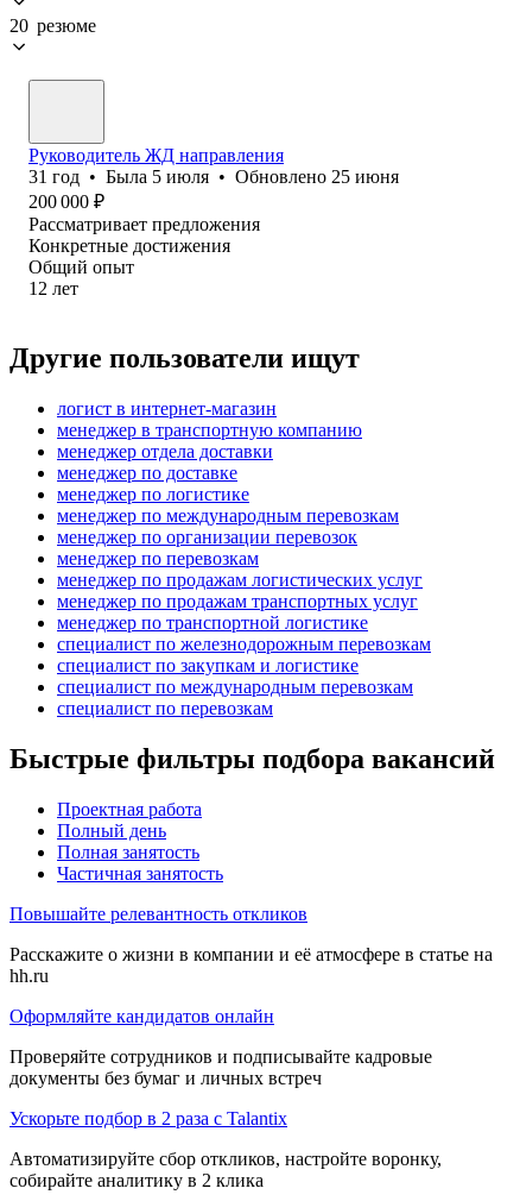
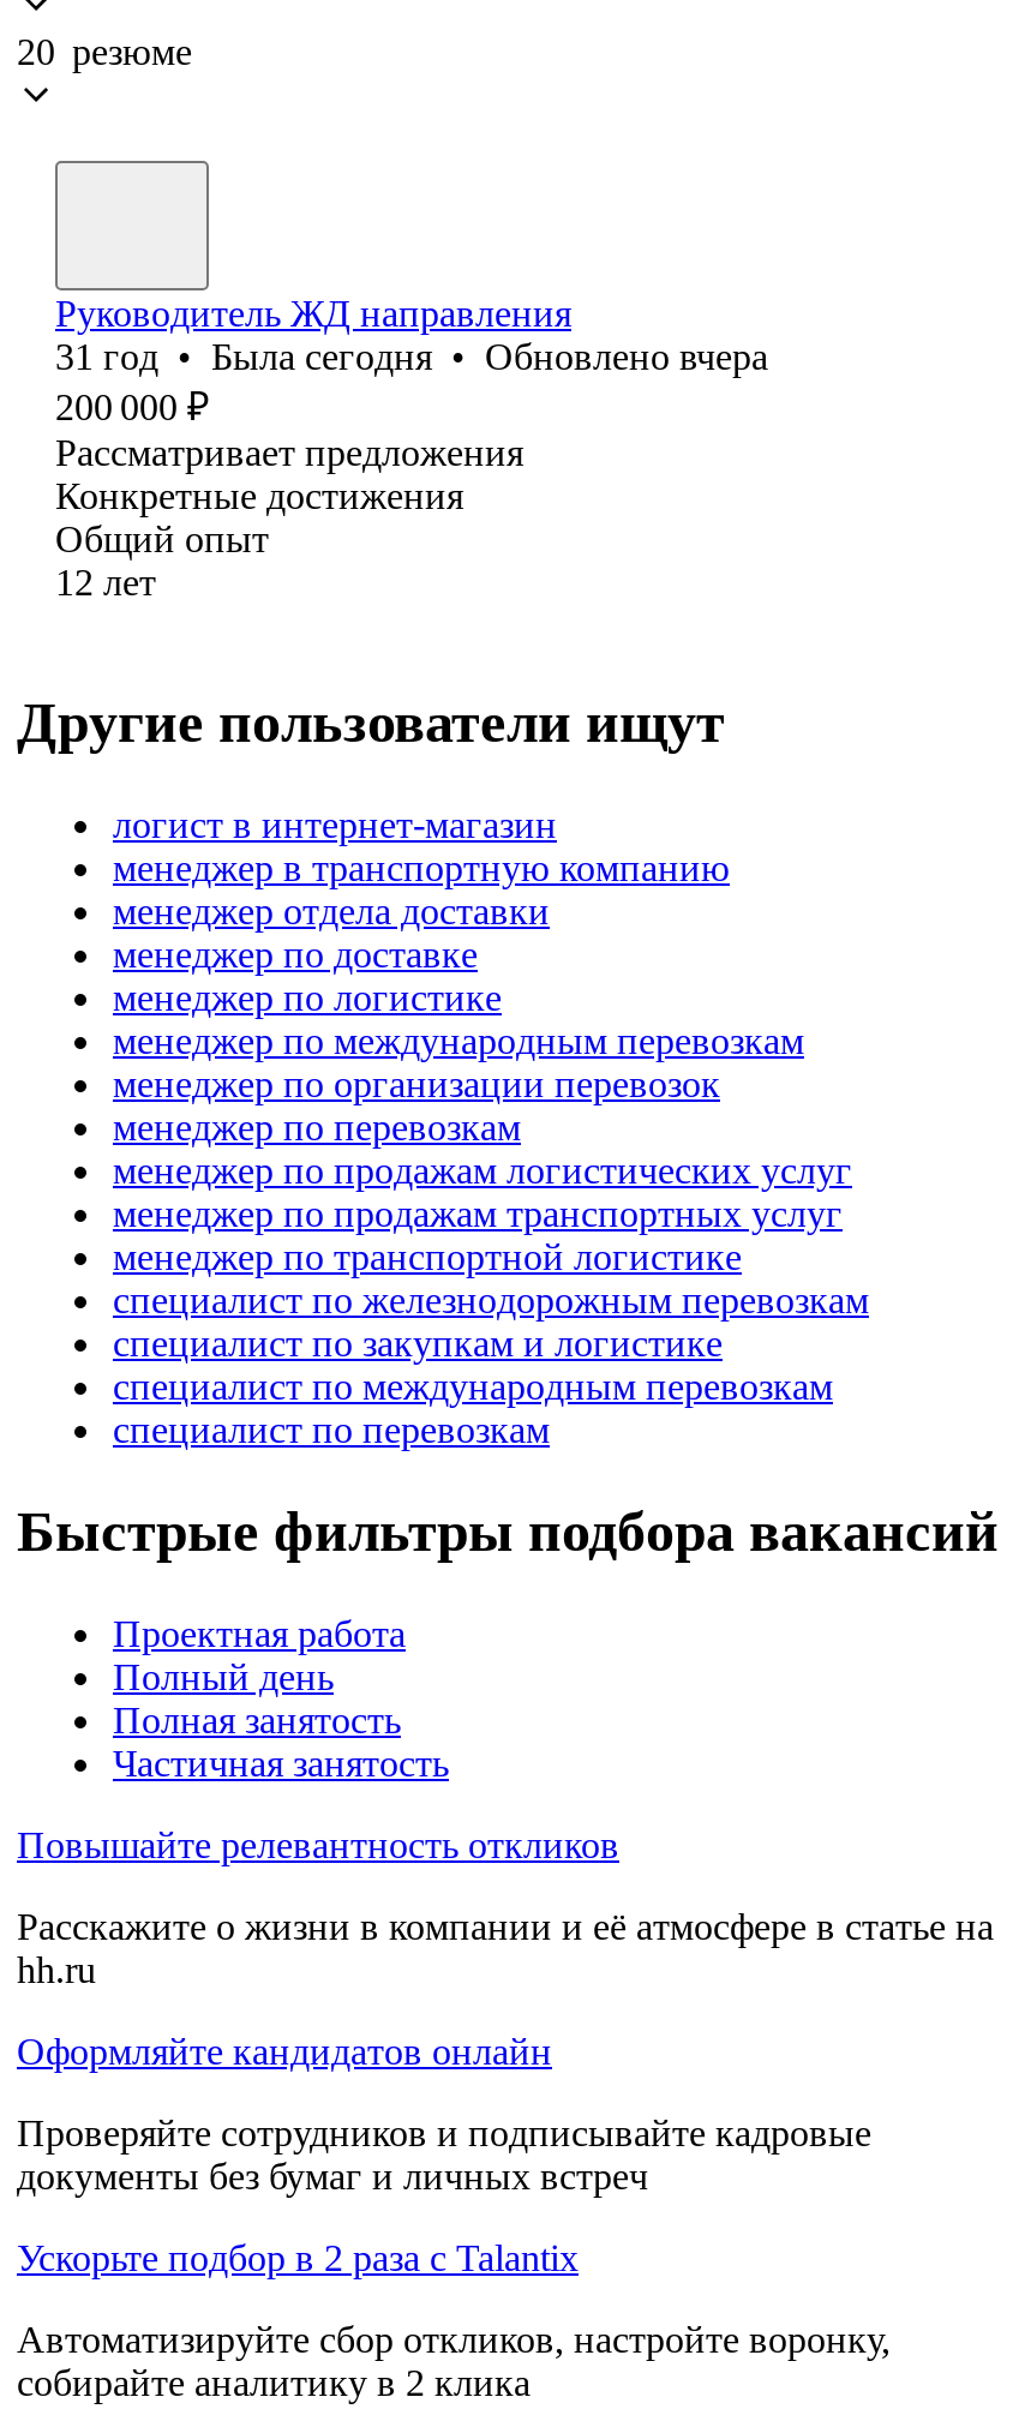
- 31 год • Была 5 июля • Обновлено 25 июня
+ 31 год • Была сегодня • Обновлено вчера
